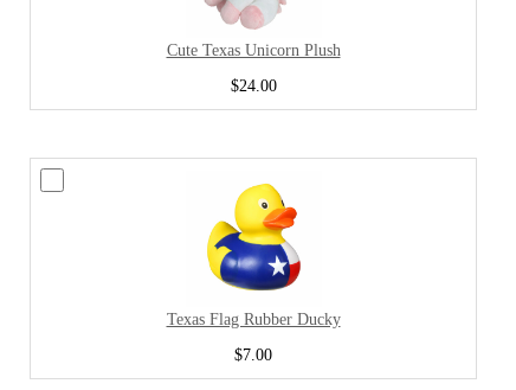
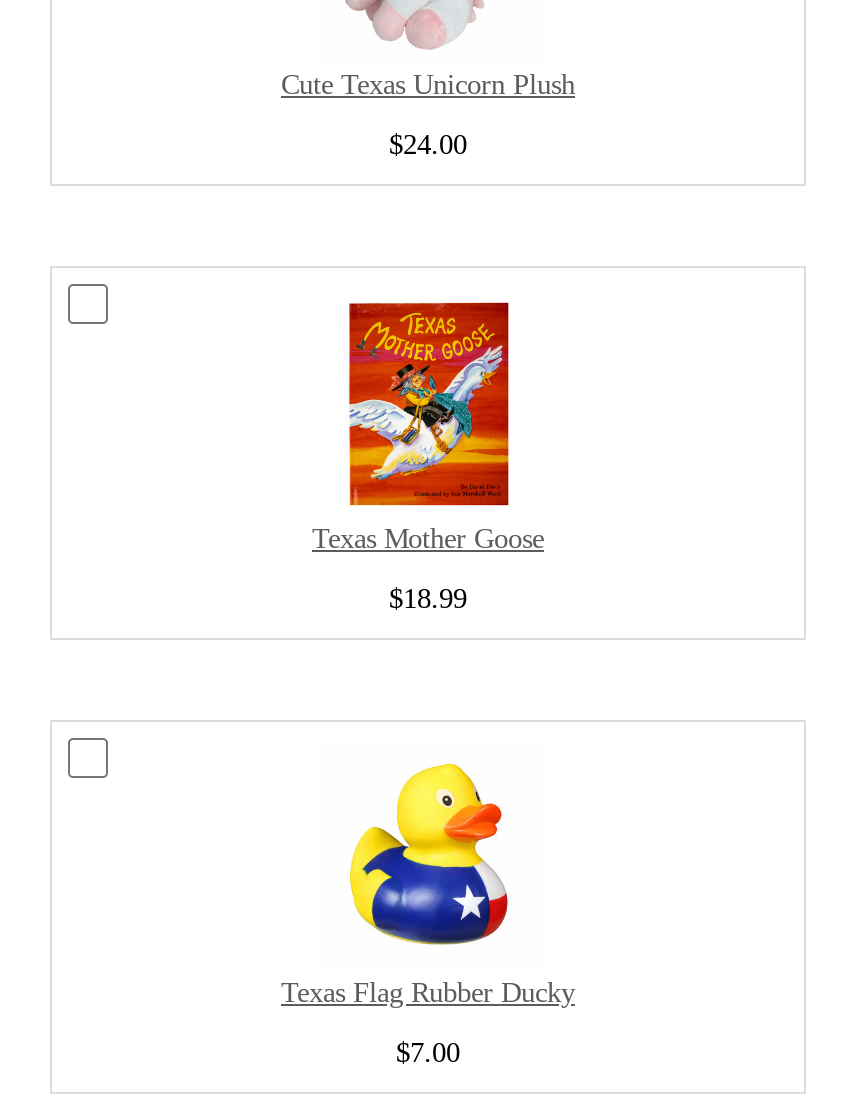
+ [image]
+ Texas Mother Goose
+ $18.99
